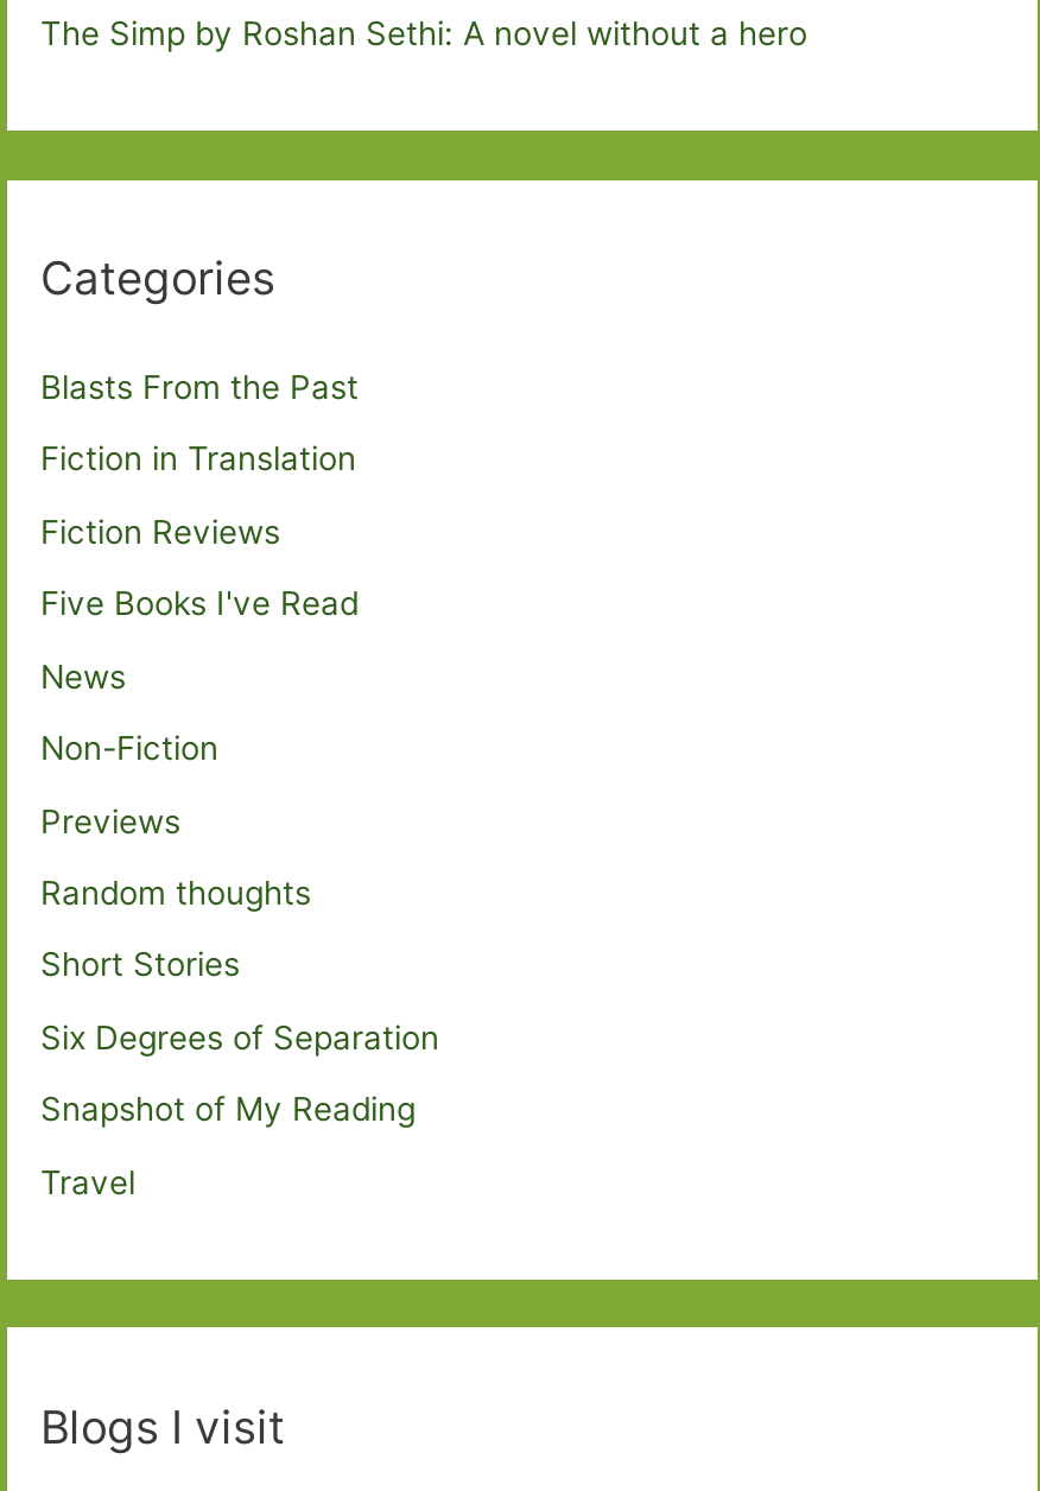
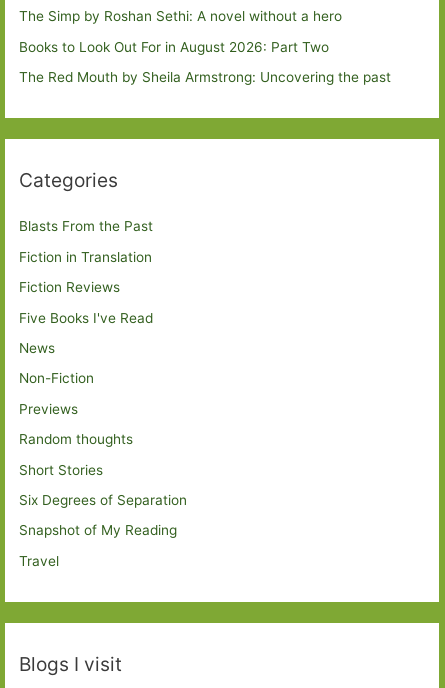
+ Books to Look Out For in August 2026: Part Two
+ The Red Mouth by Sheila Armstrong: Uncovering the past
